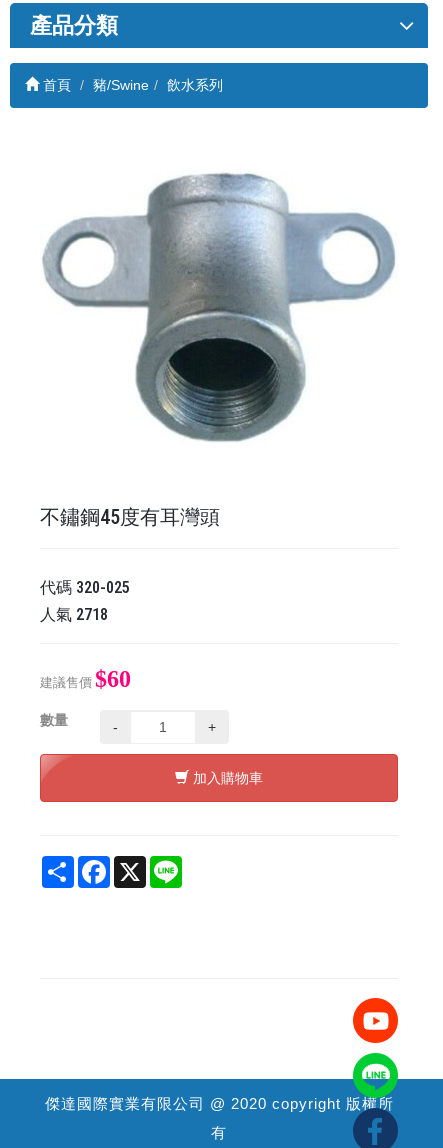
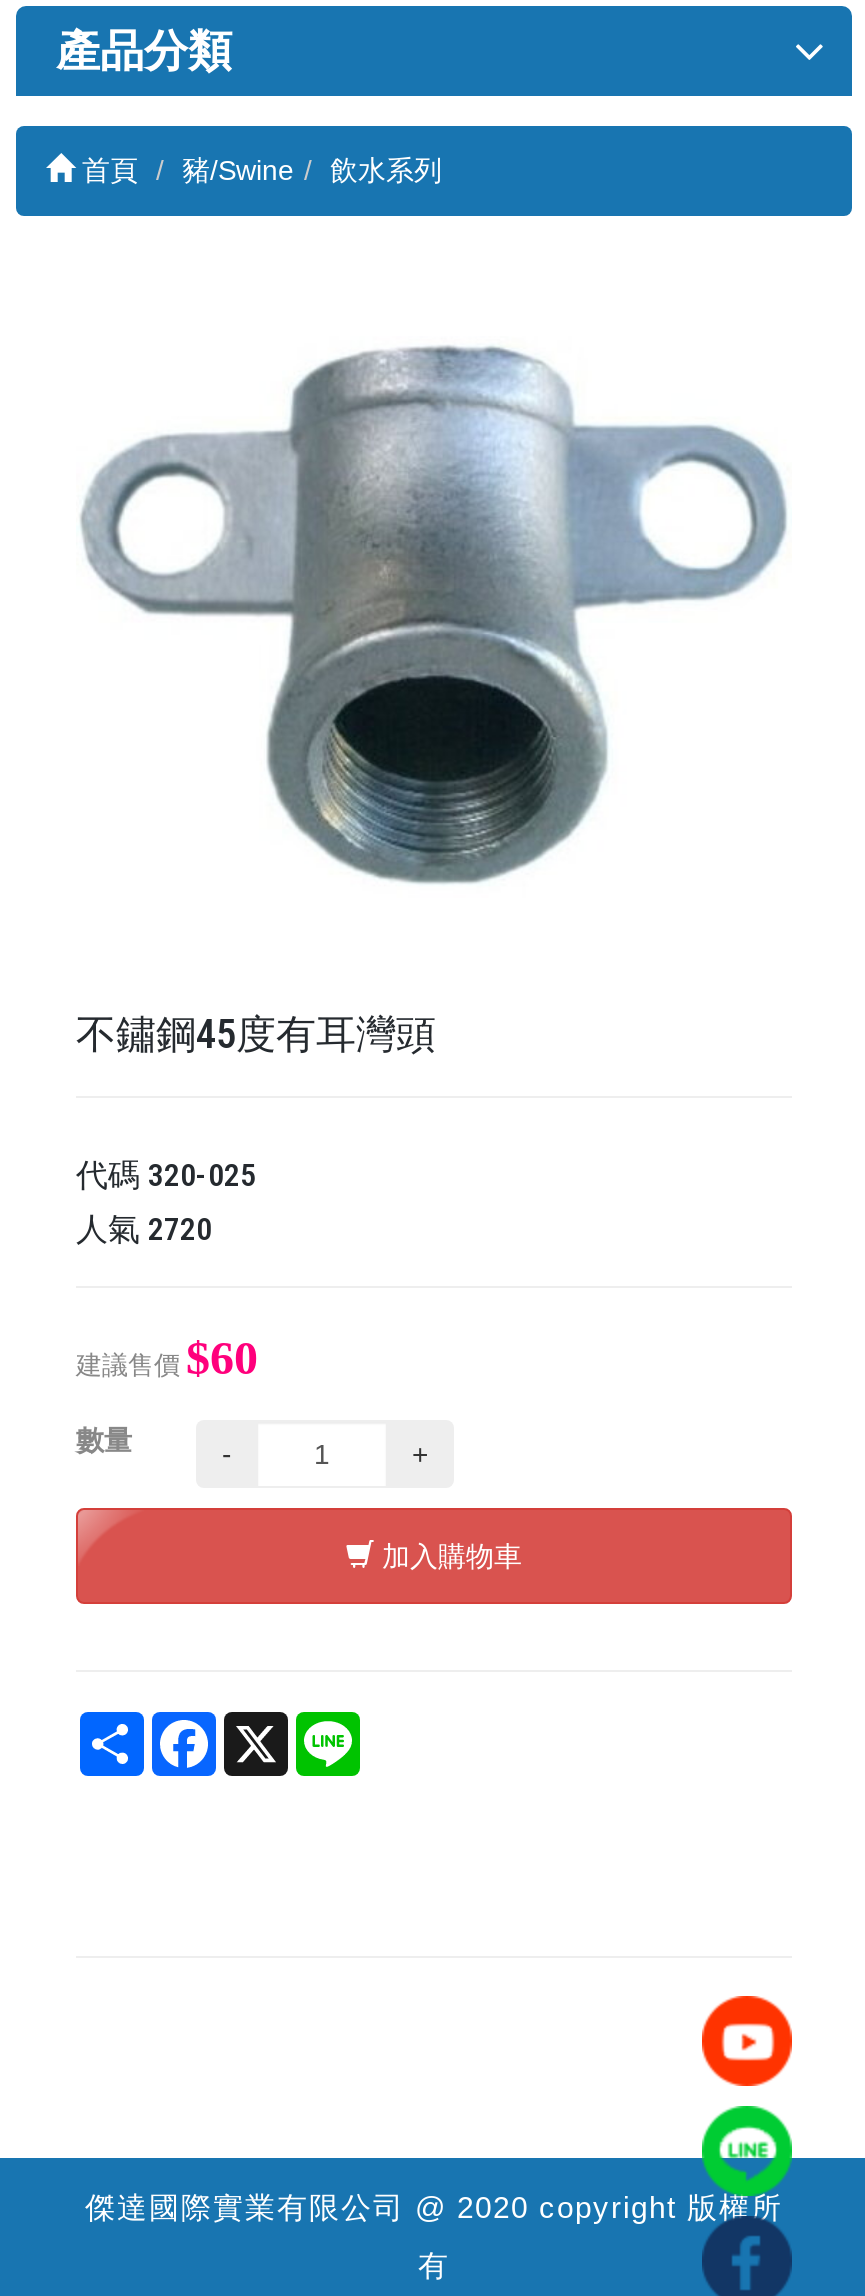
- 人氣2718
+ 人氣2720
